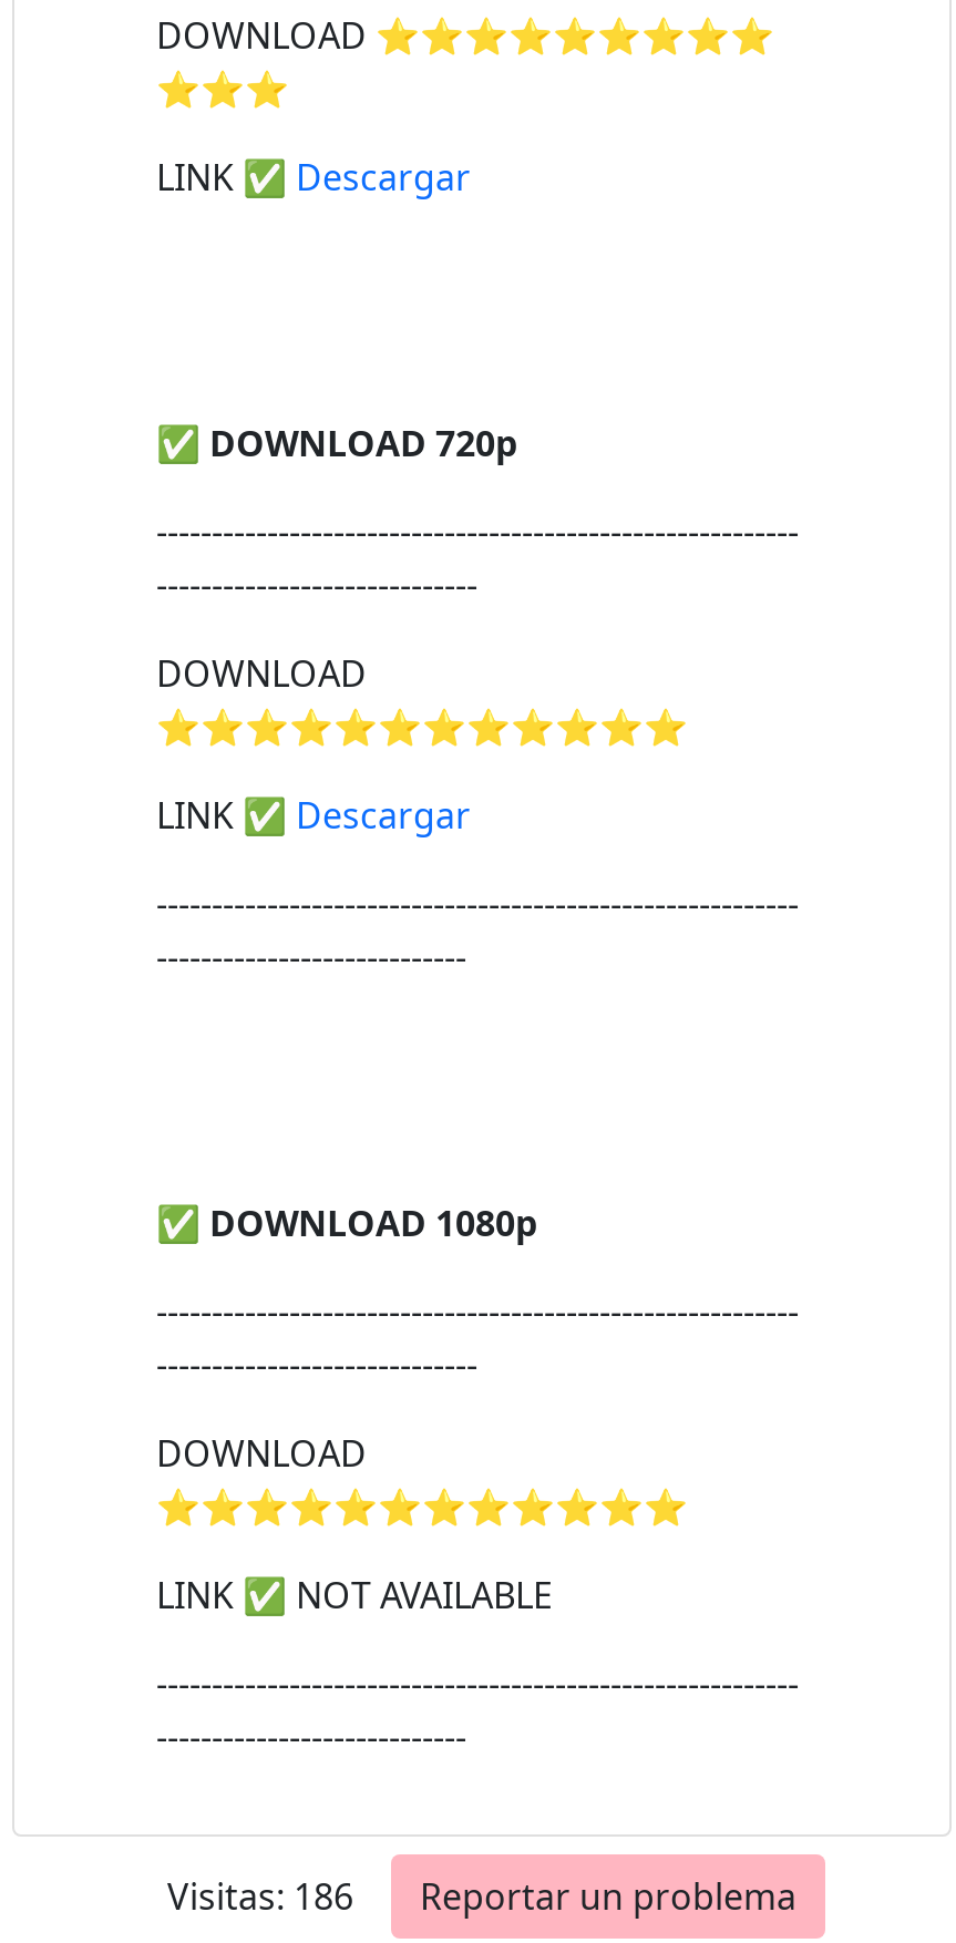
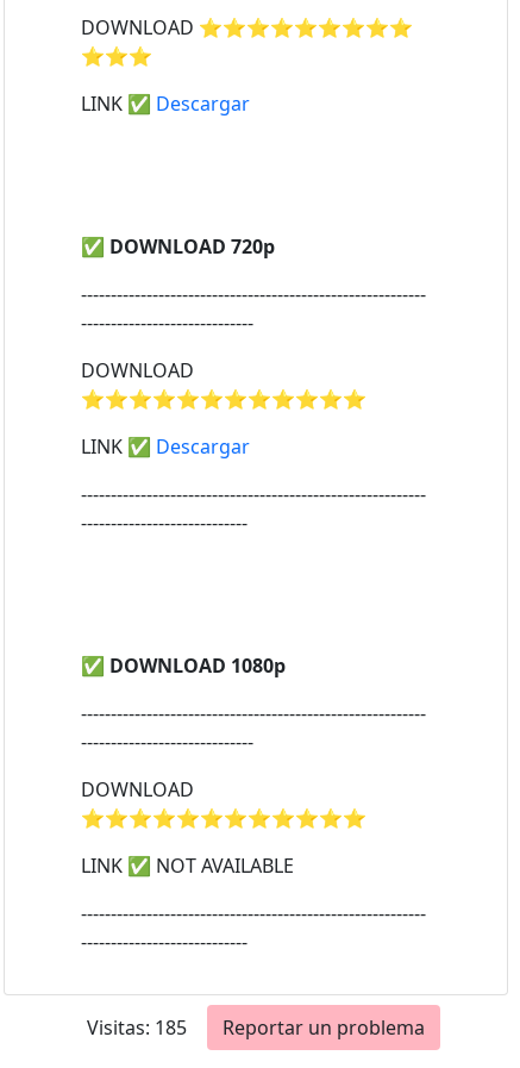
- Visitas: 186 Reportar un problema
+ Visitas: 185 Reportar un problema
